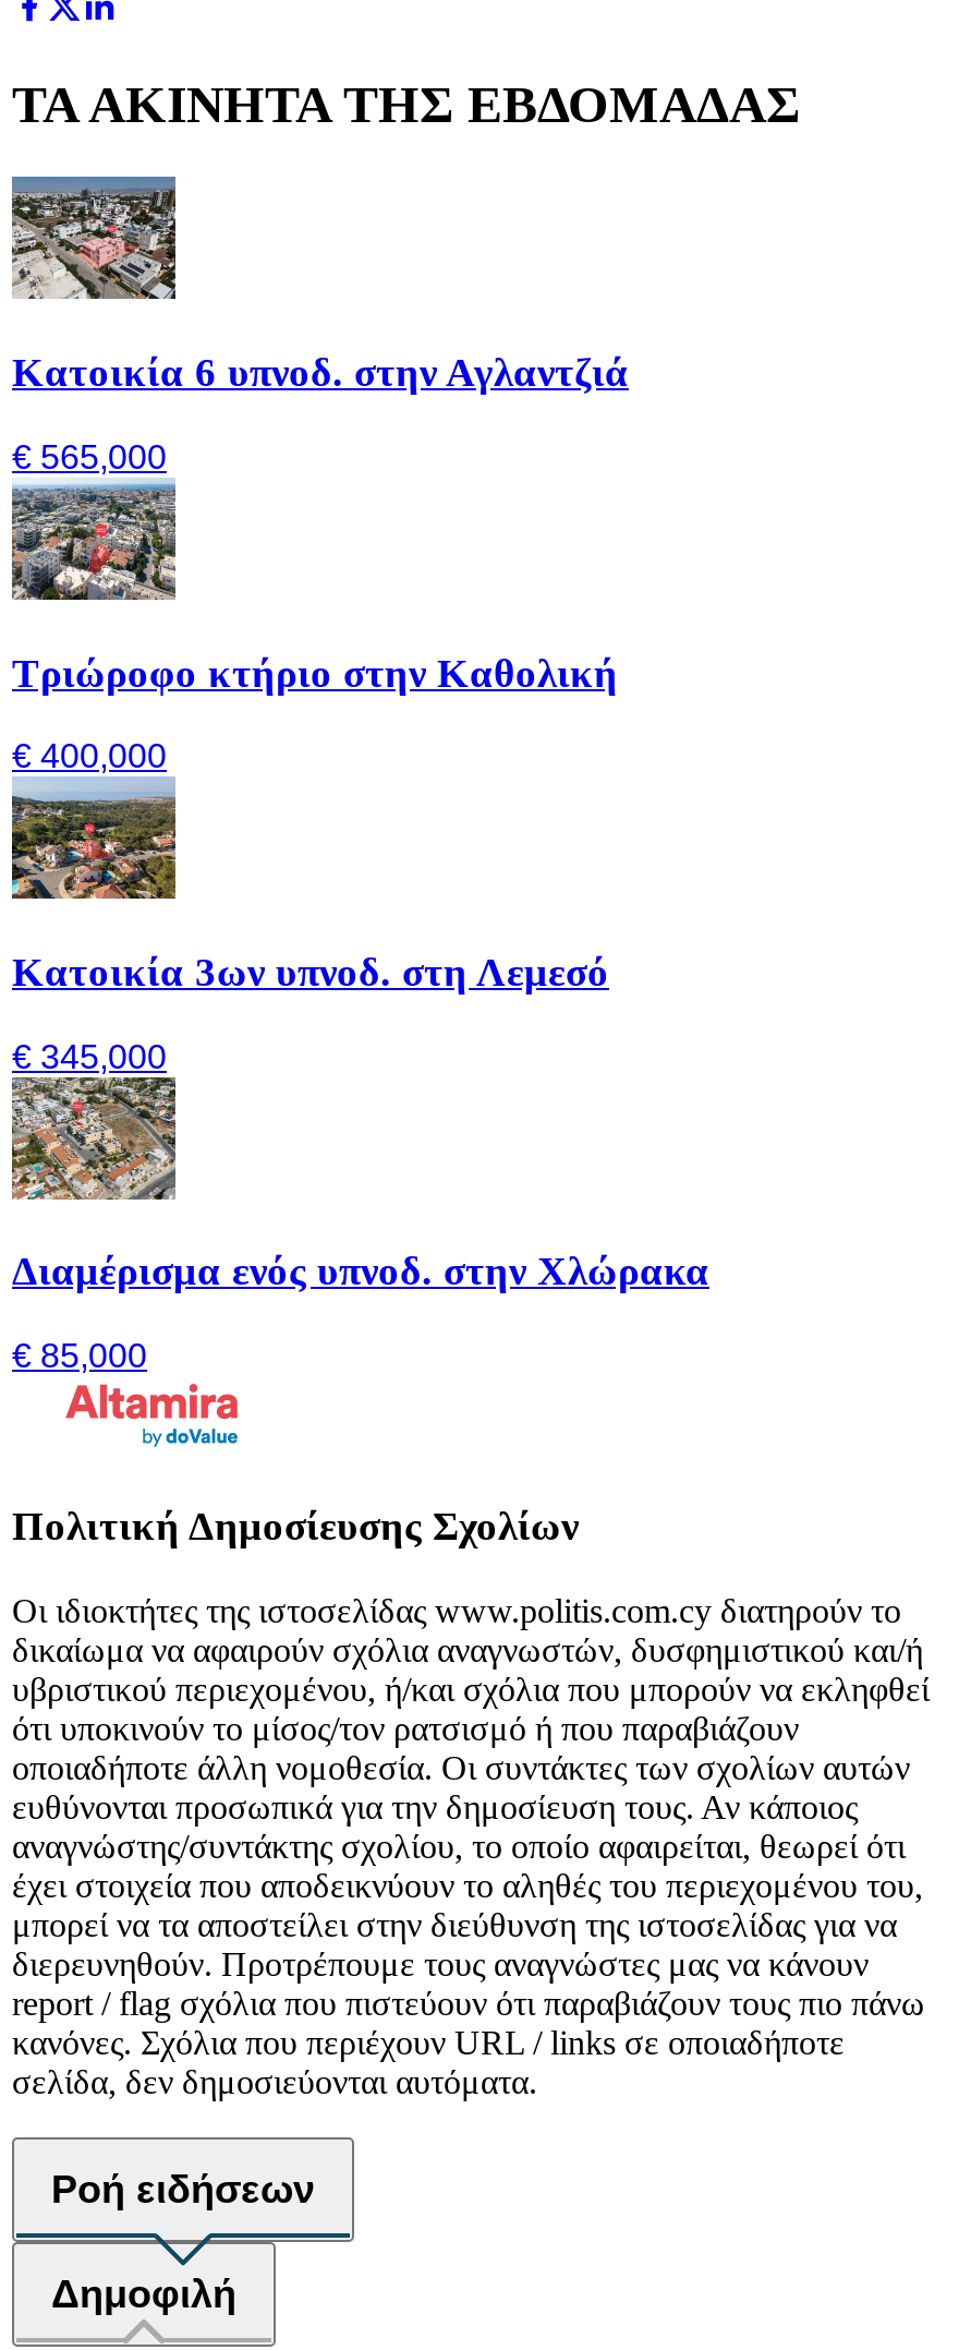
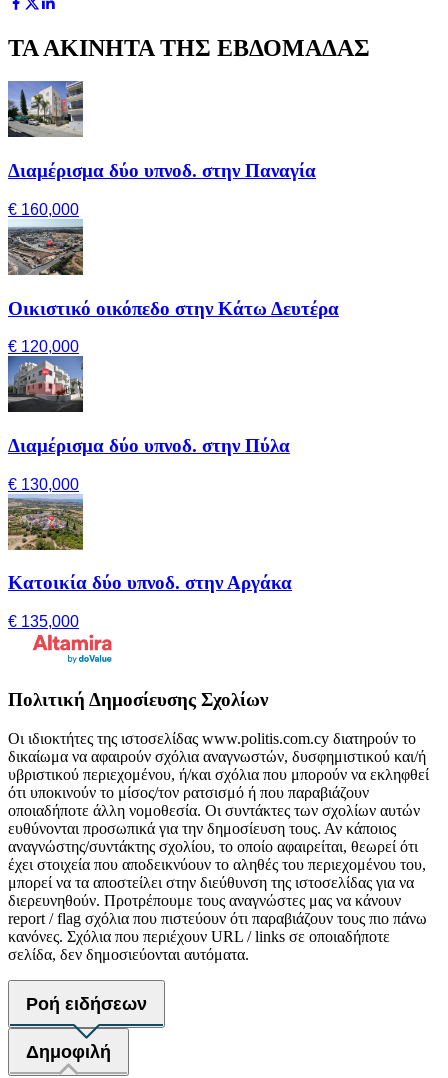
- [image]
- Κατοικία 6 υπνοδ. στην Αγλαντζιά
+ [image]
+ Διαμέρισμα δύο υπνοδ. στην Παναγία

- € 565,000
+ € 160,000

- [image]
- Τριώροφο κτήριο στην Καθολική
+ [image]
+ Οικιστικό οικόπεδο στην Κάτω Δευτέρα

- € 400,000
+ € 120,000

- [image]
- Κατοικία 3ων υπνοδ. στη Λεμεσό
+ [image]
+ Διαμέρισμα δύο υπνοδ. στην Πύλα

- € 345,000
+ € 130,000

- [image]
- Διαμέρισμα ενός υπνοδ. στην Χλώρακα
+ [image]
+ Κατοικία δύο υπνοδ. στην Αργάκα

- € 85,000
+ € 135,000
